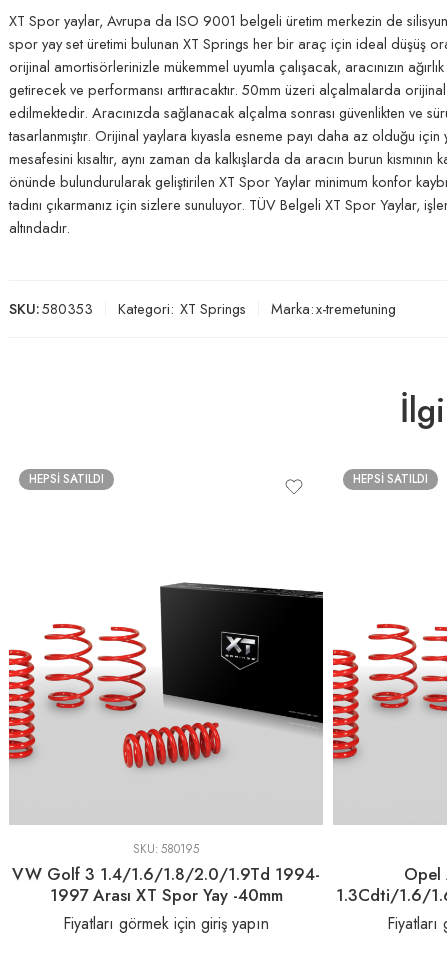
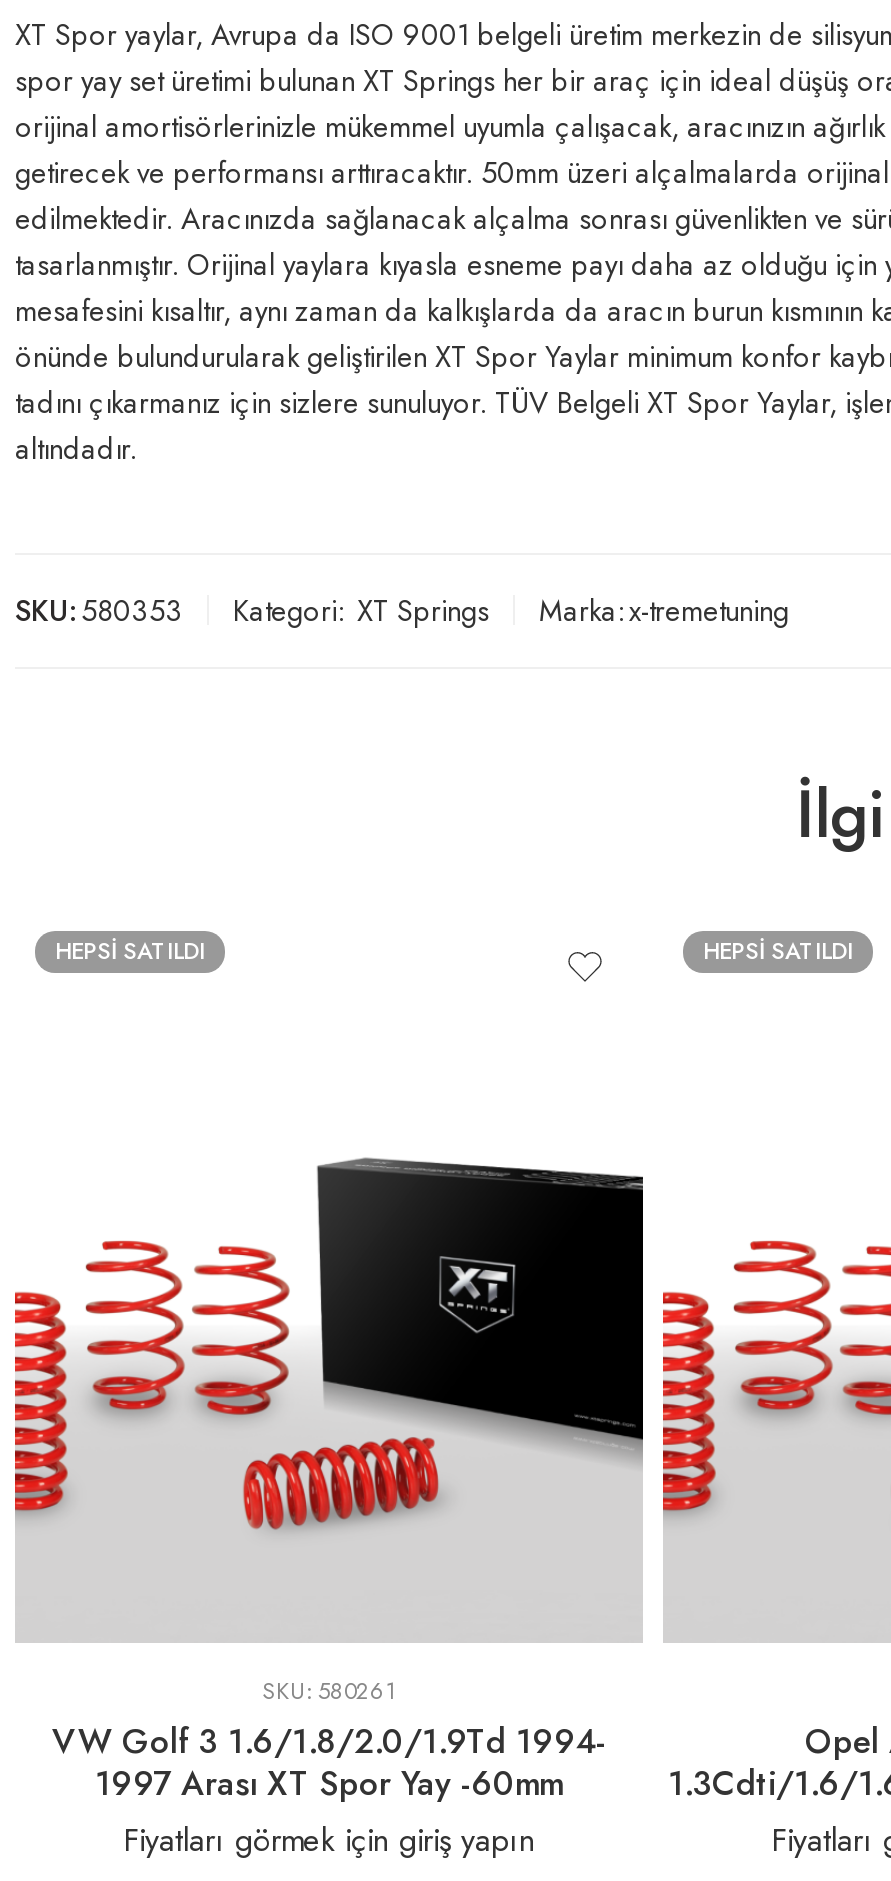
- SKU: 580195
+ SKU: 580261

- VW Golf 3 1.4/1.6/1.8/2.0/1.9Td 1994-
+ VW Golf 3 1.6/1.8/2.0/1.9Td 1994-

- 1997 Arası XT Spor Yay -40mm
+ 1997 Arası XT Spor Yay -60mm
